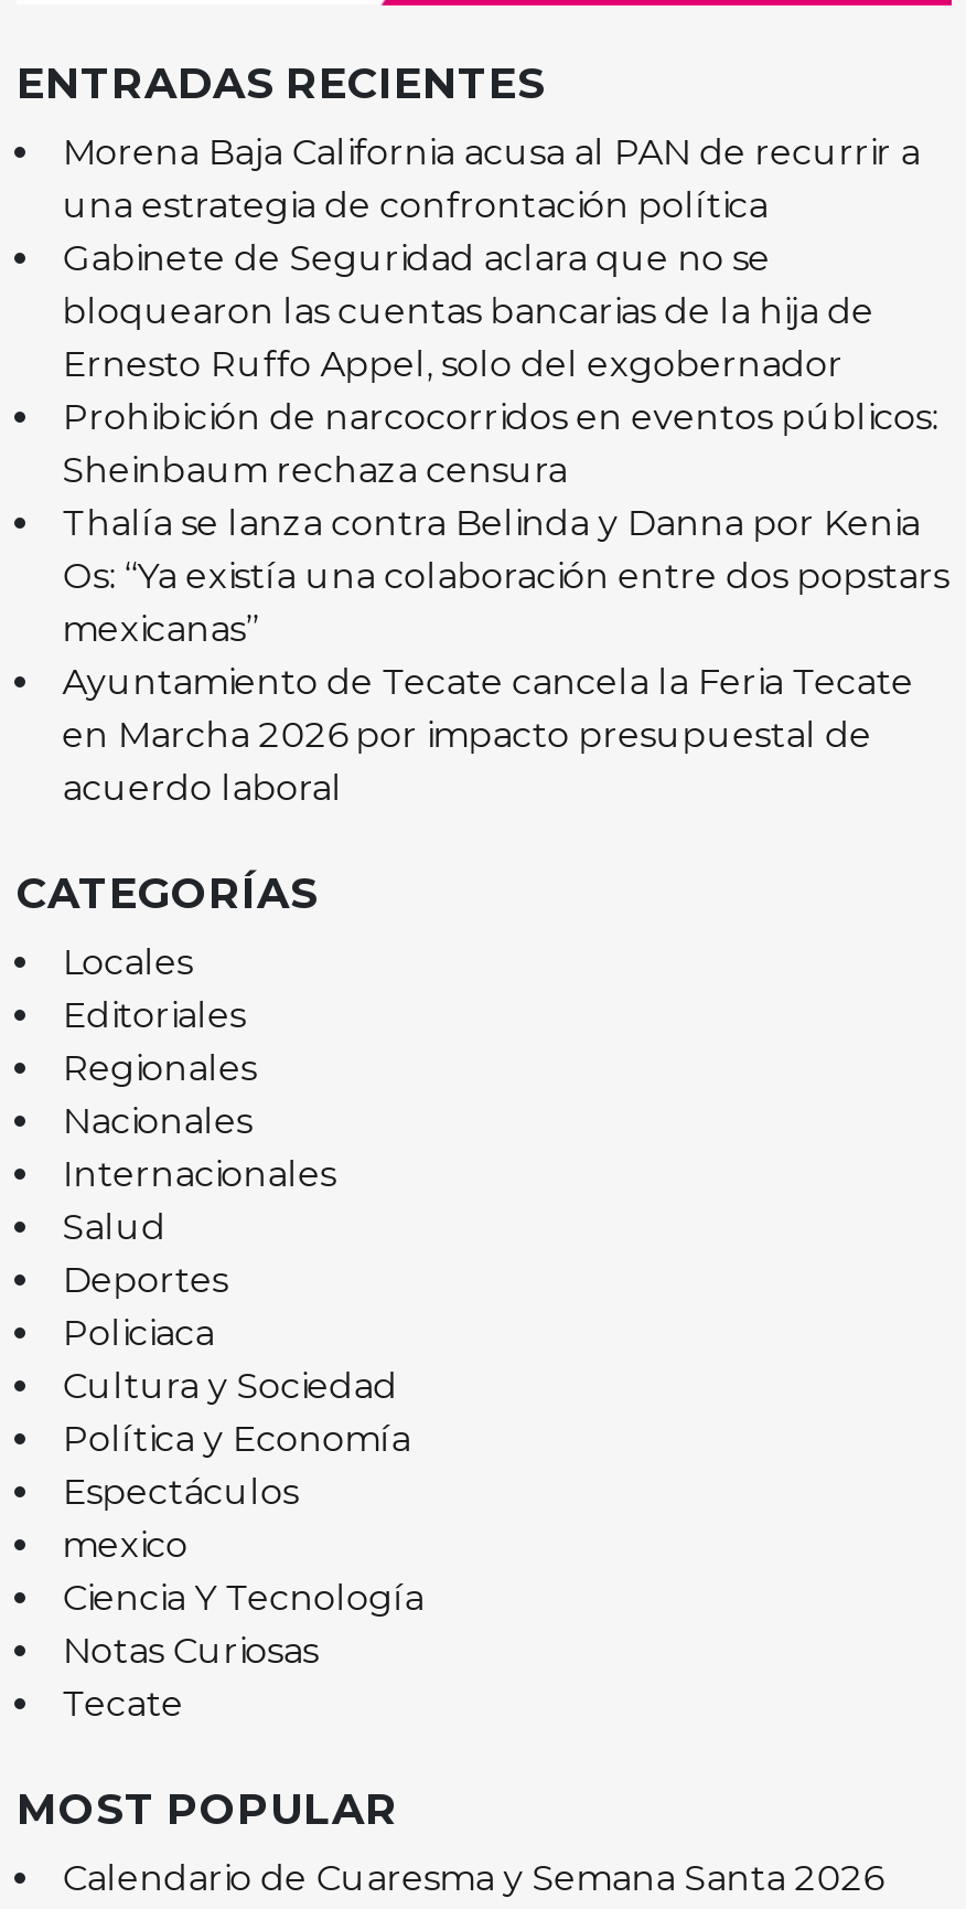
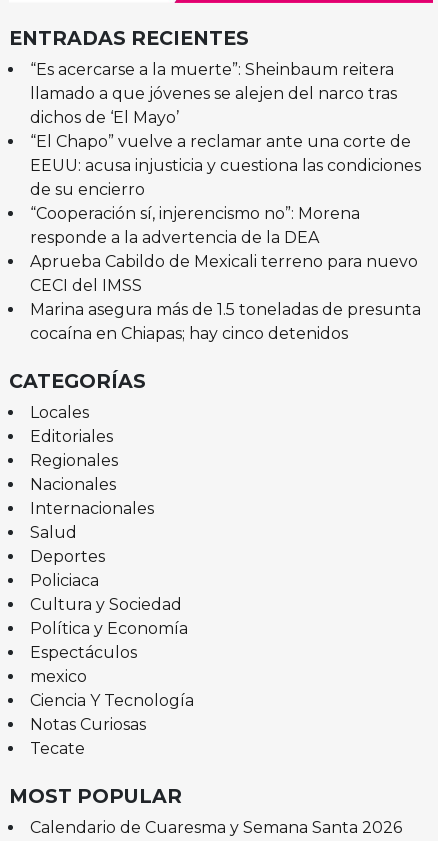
- Morena Baja California acusa al PAN de recurrir a
- una estrategia de confrontación política
- Gabinete de Seguridad aclara que no se
- bloquearon las cuentas bancarias de la hija de
- Ernesto Ruffo Appel, solo del exgobernador
- Prohibición de narcocorridos en eventos públicos:
- Sheinbaum rechaza censura
- Thalía se lanza contra Belinda y Danna por Kenia
- Os: “Ya existía una colaboración entre dos popstars
- mexicanas”
- Ayuntamiento de Tecate cancela la Feria Tecate
- en Marcha 2026 por impacto presupuestal de
- acuerdo laboral
+ “Es acercarse a la muerte”: Sheinbaum reitera
+ llamado a que jóvenes se alejen del narco tras
+ dichos de ‘El Mayo’
+ “El Chapo” vuelve a reclamar ante una corte de
+ EEUU: acusa injusticia y cuestiona las condiciones
+ de su encierro
+ “Cooperación sí, injerencismo no”: Morena
+ responde a la advertencia de la DEA
+ Aprueba Cabildo de Mexicali terreno para nuevo
+ CECI del IMSS
+ Marina asegura más de 1.5 toneladas de presunta
+ cocaína en Chiapas; hay cinco detenidos
